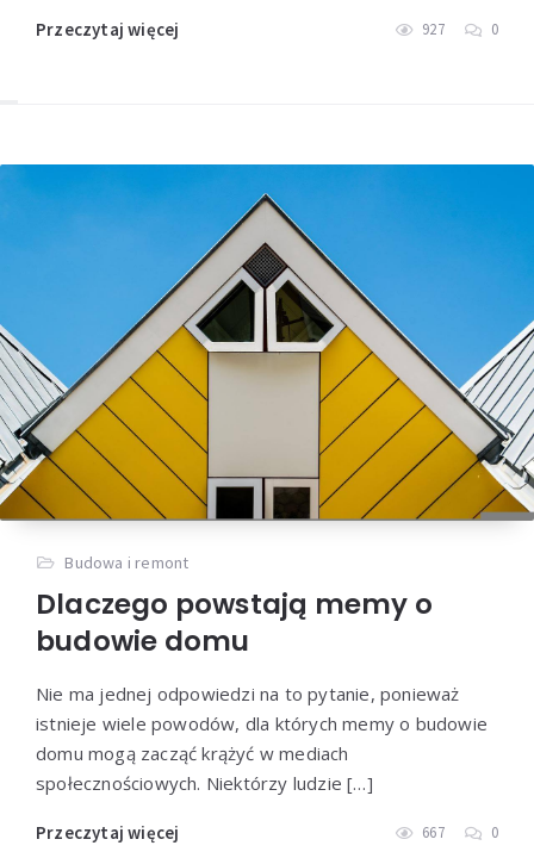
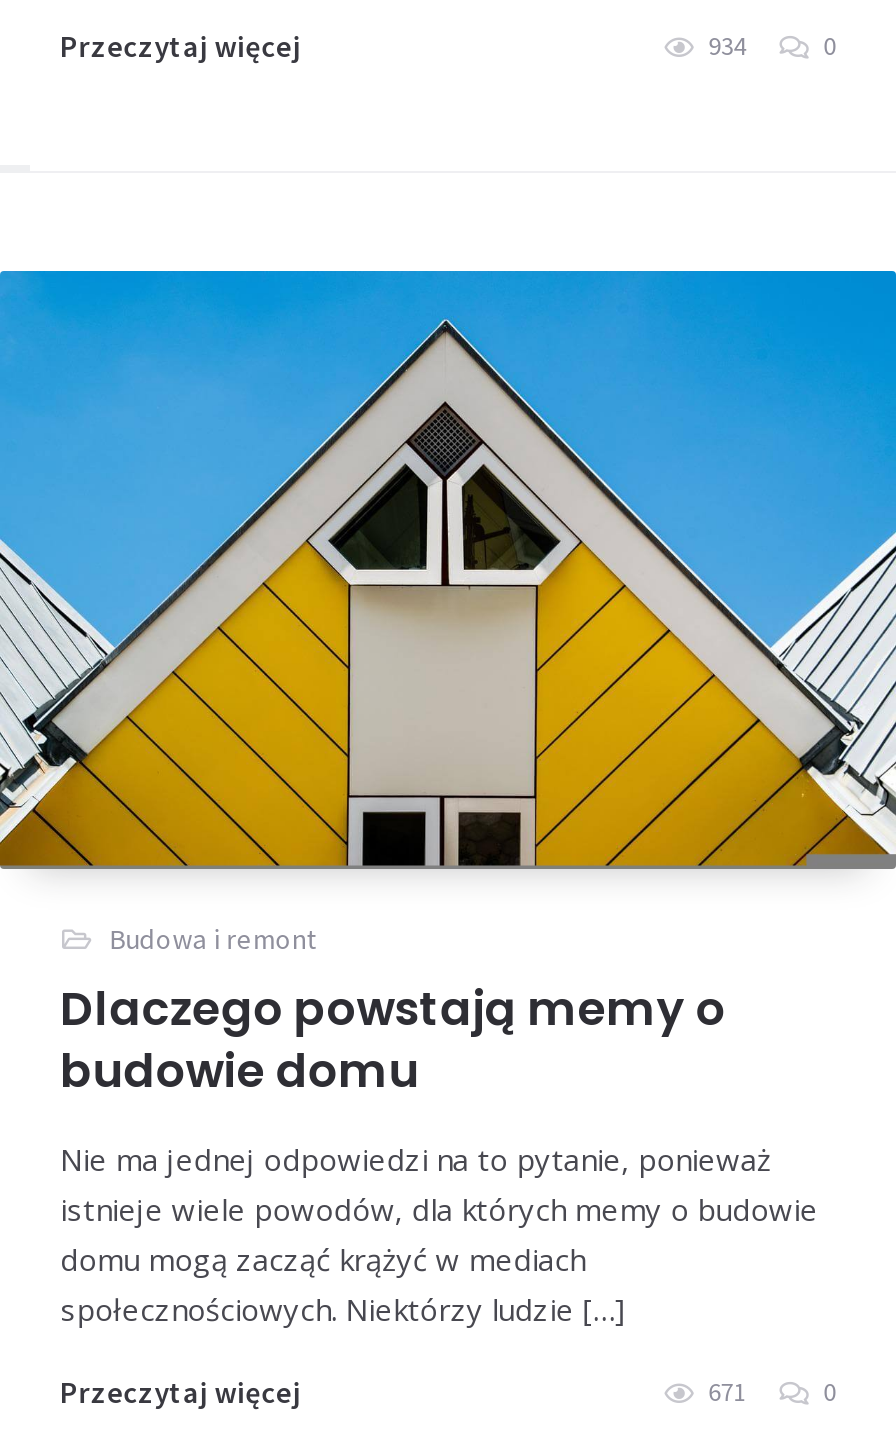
- 927
+ 934

- 667
+ 671
